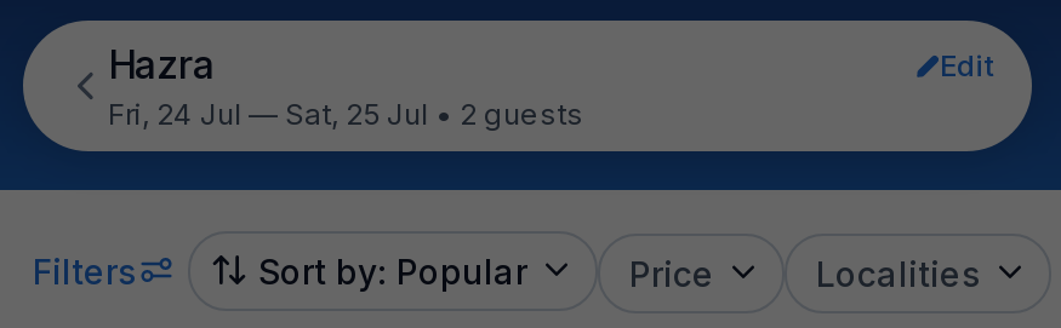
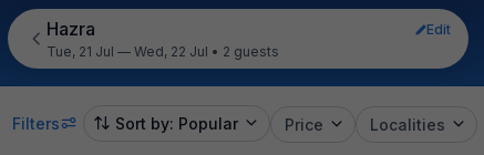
- Fri, 24 Jul — Sat, 25 Jul • 2 guests
+ Tue, 21 Jul — Wed, 22 Jul • 2 guests
